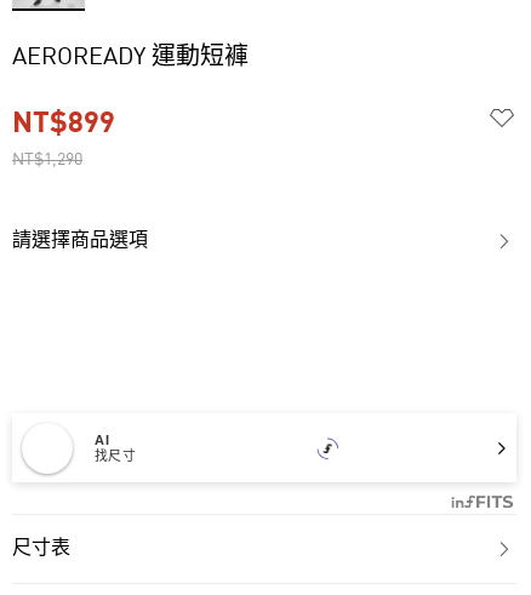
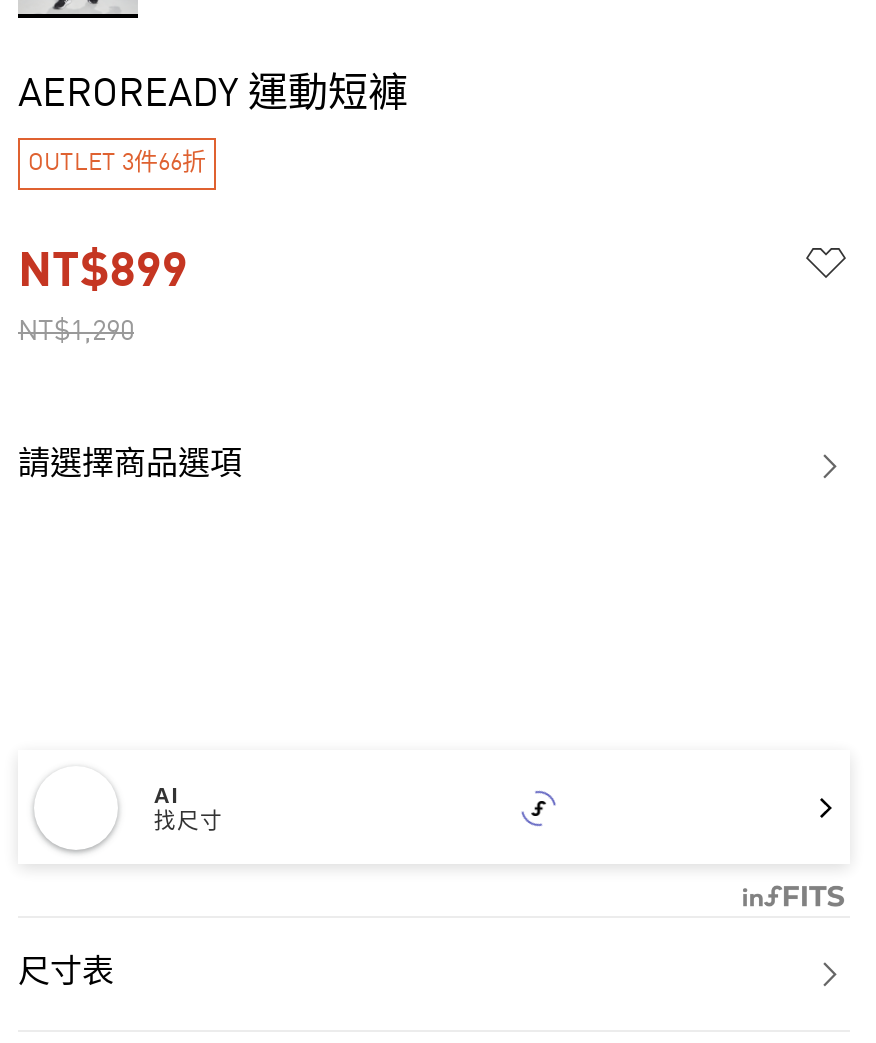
+ OUTLET 3件66折
